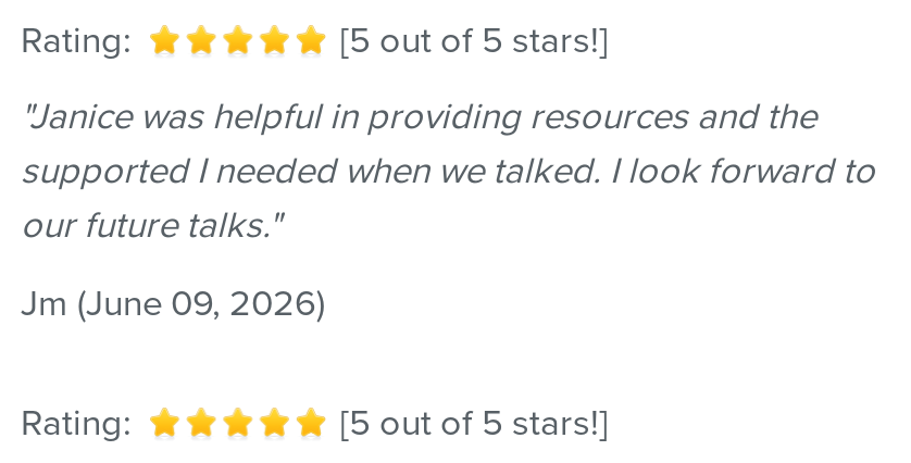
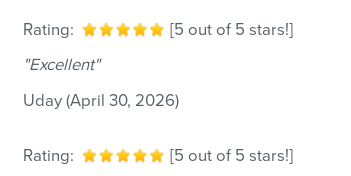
- "Janice was helpful in providing resources and the
- supported I needed when we talked. I look forward to
- our future talks."
+ "Excellent"

- Jm (June 09, 2026)
+ Uday (April 30, 2026)
